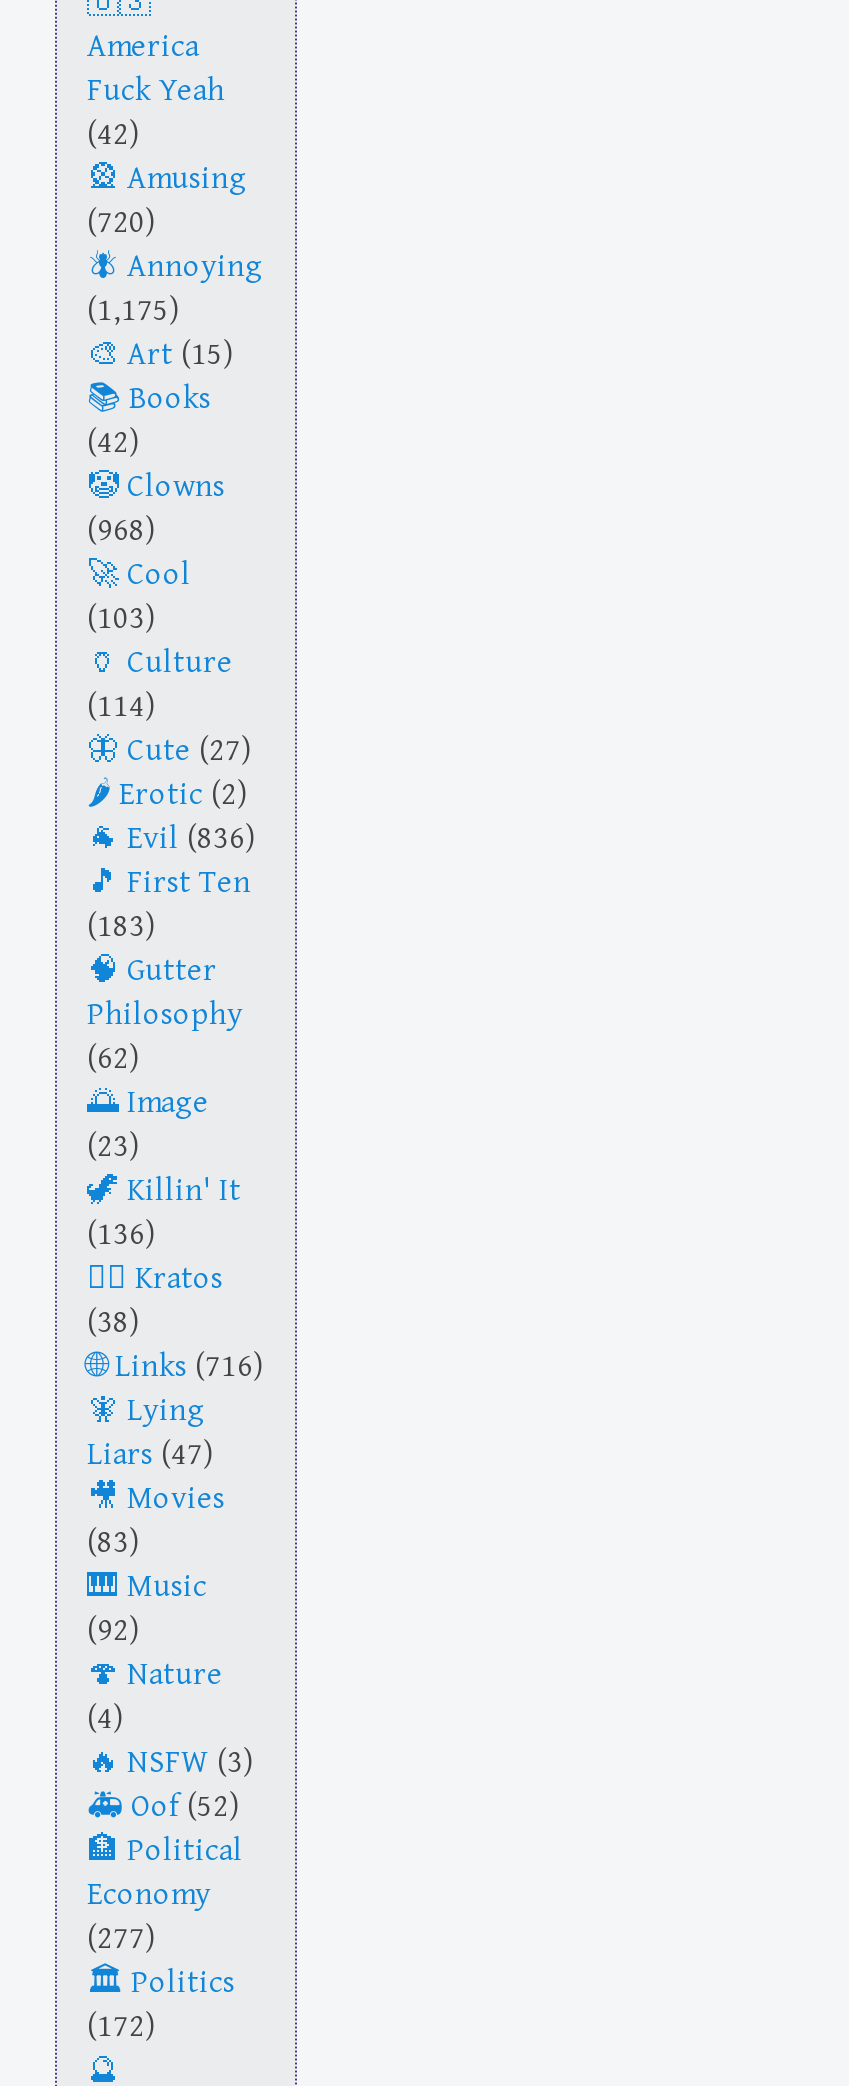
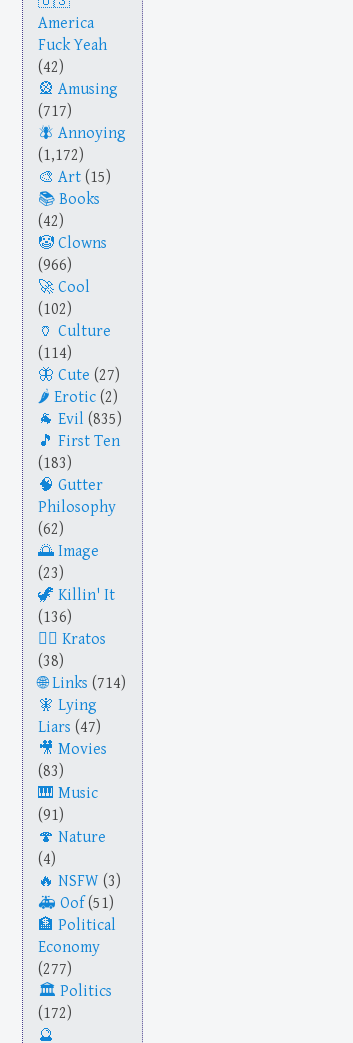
- (720)
+ (717)

- (1,175)
+ (1,172)

- (968)
+ (966)

- (103)
+ (102)

- Evil (836)
+ Evil (835)

- Links (716)
+ Links (714)

- (92)
+ (91)

- Oof (52)
+ Oof (51)
